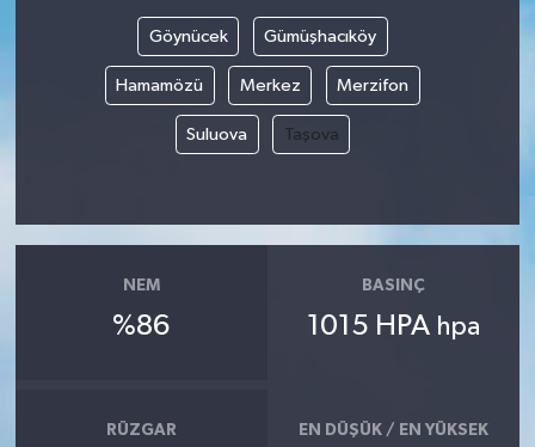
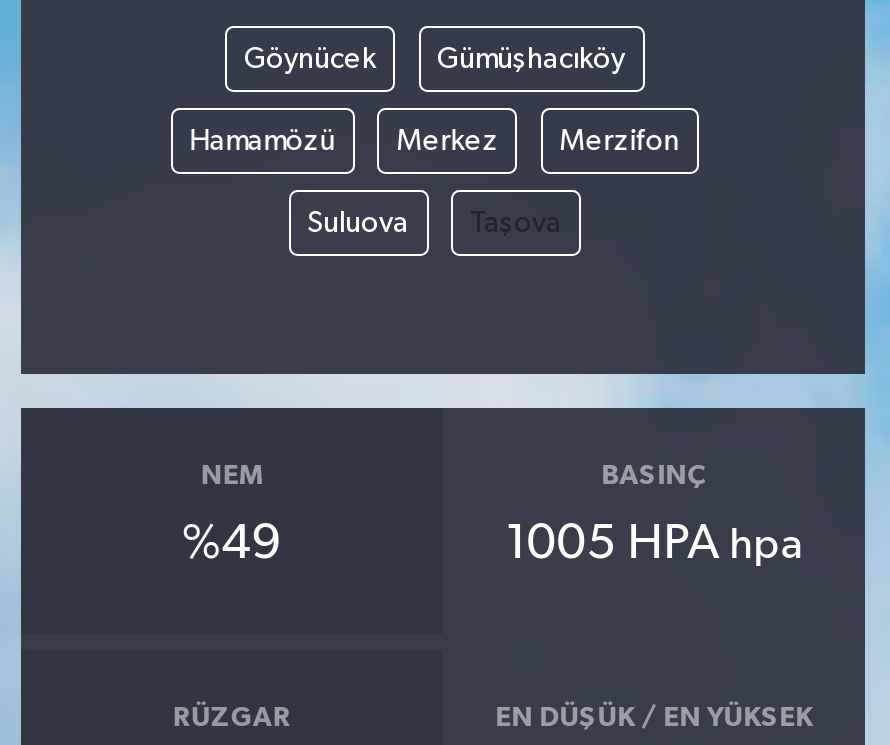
- %86
+ %49

- 1015 HPA hpa
+ 1005 HPA hpa
